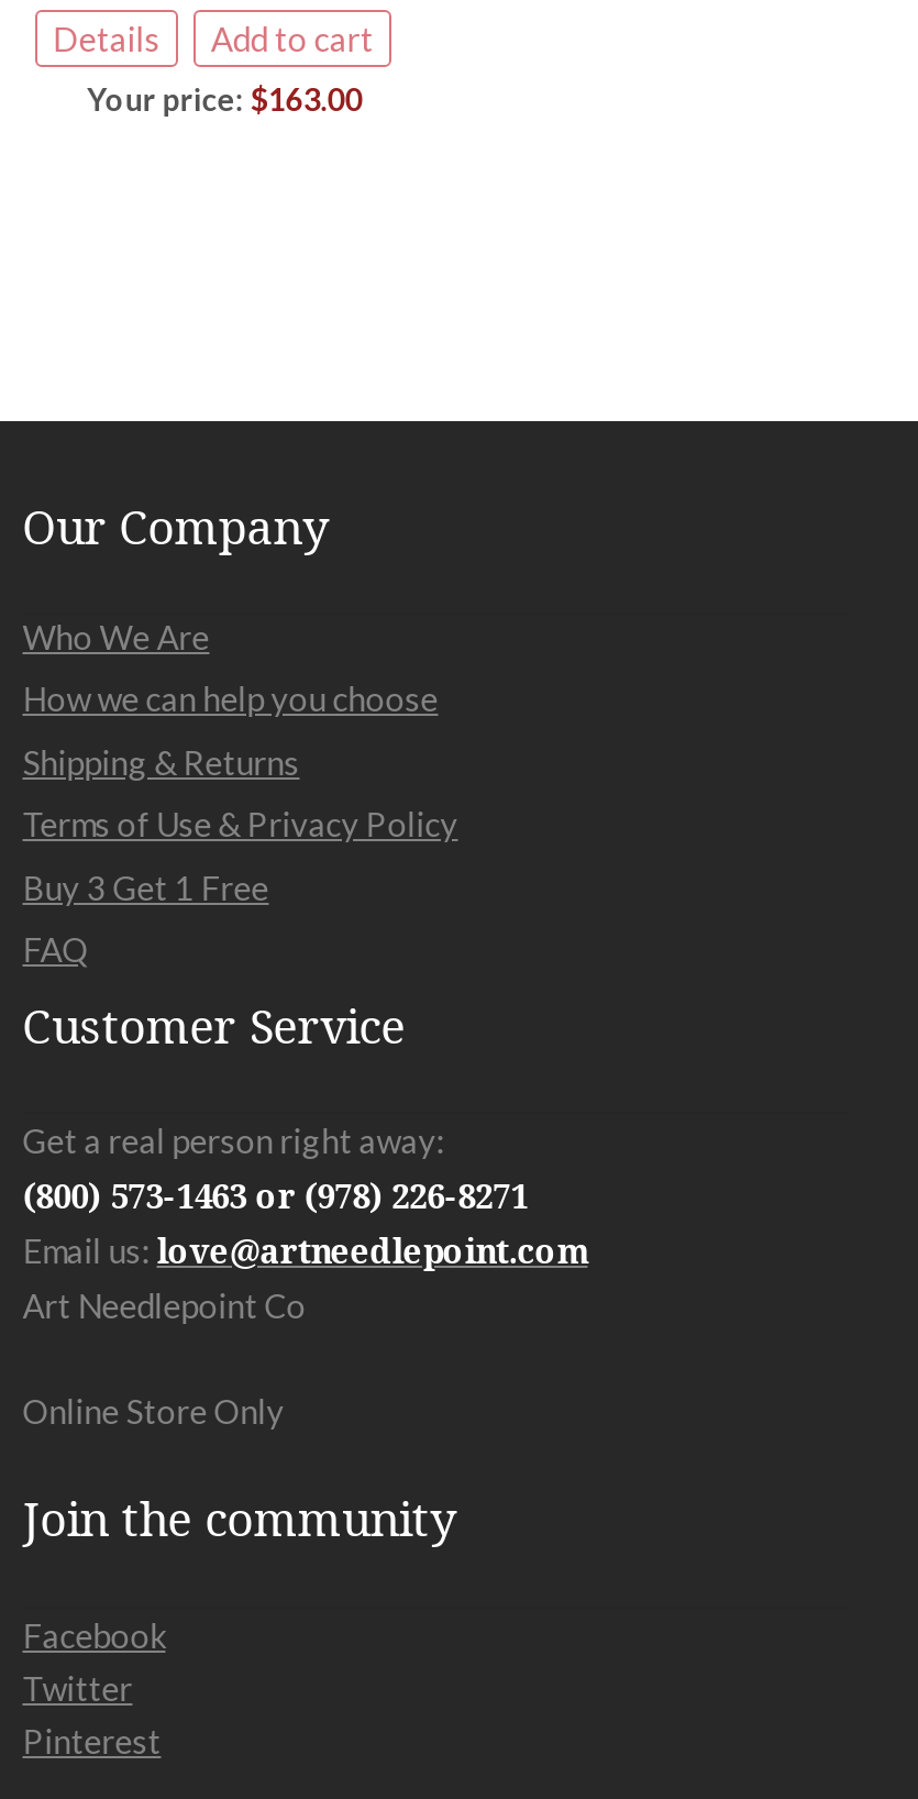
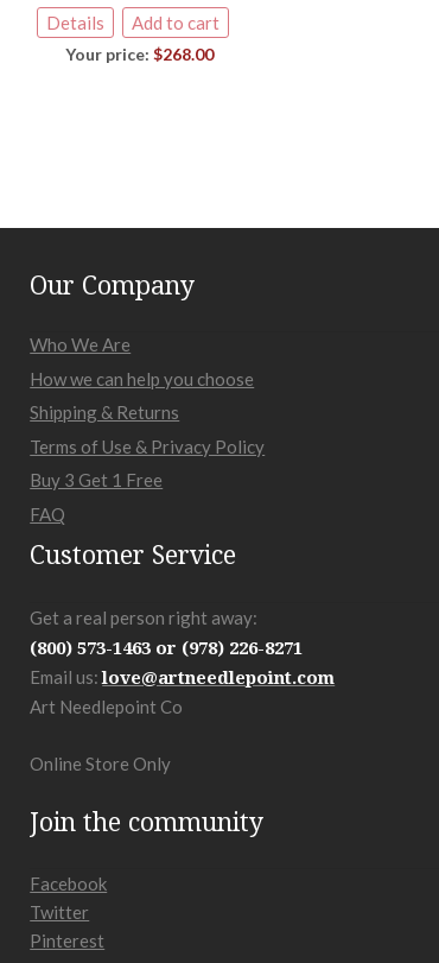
- $163.00
+ $268.00
